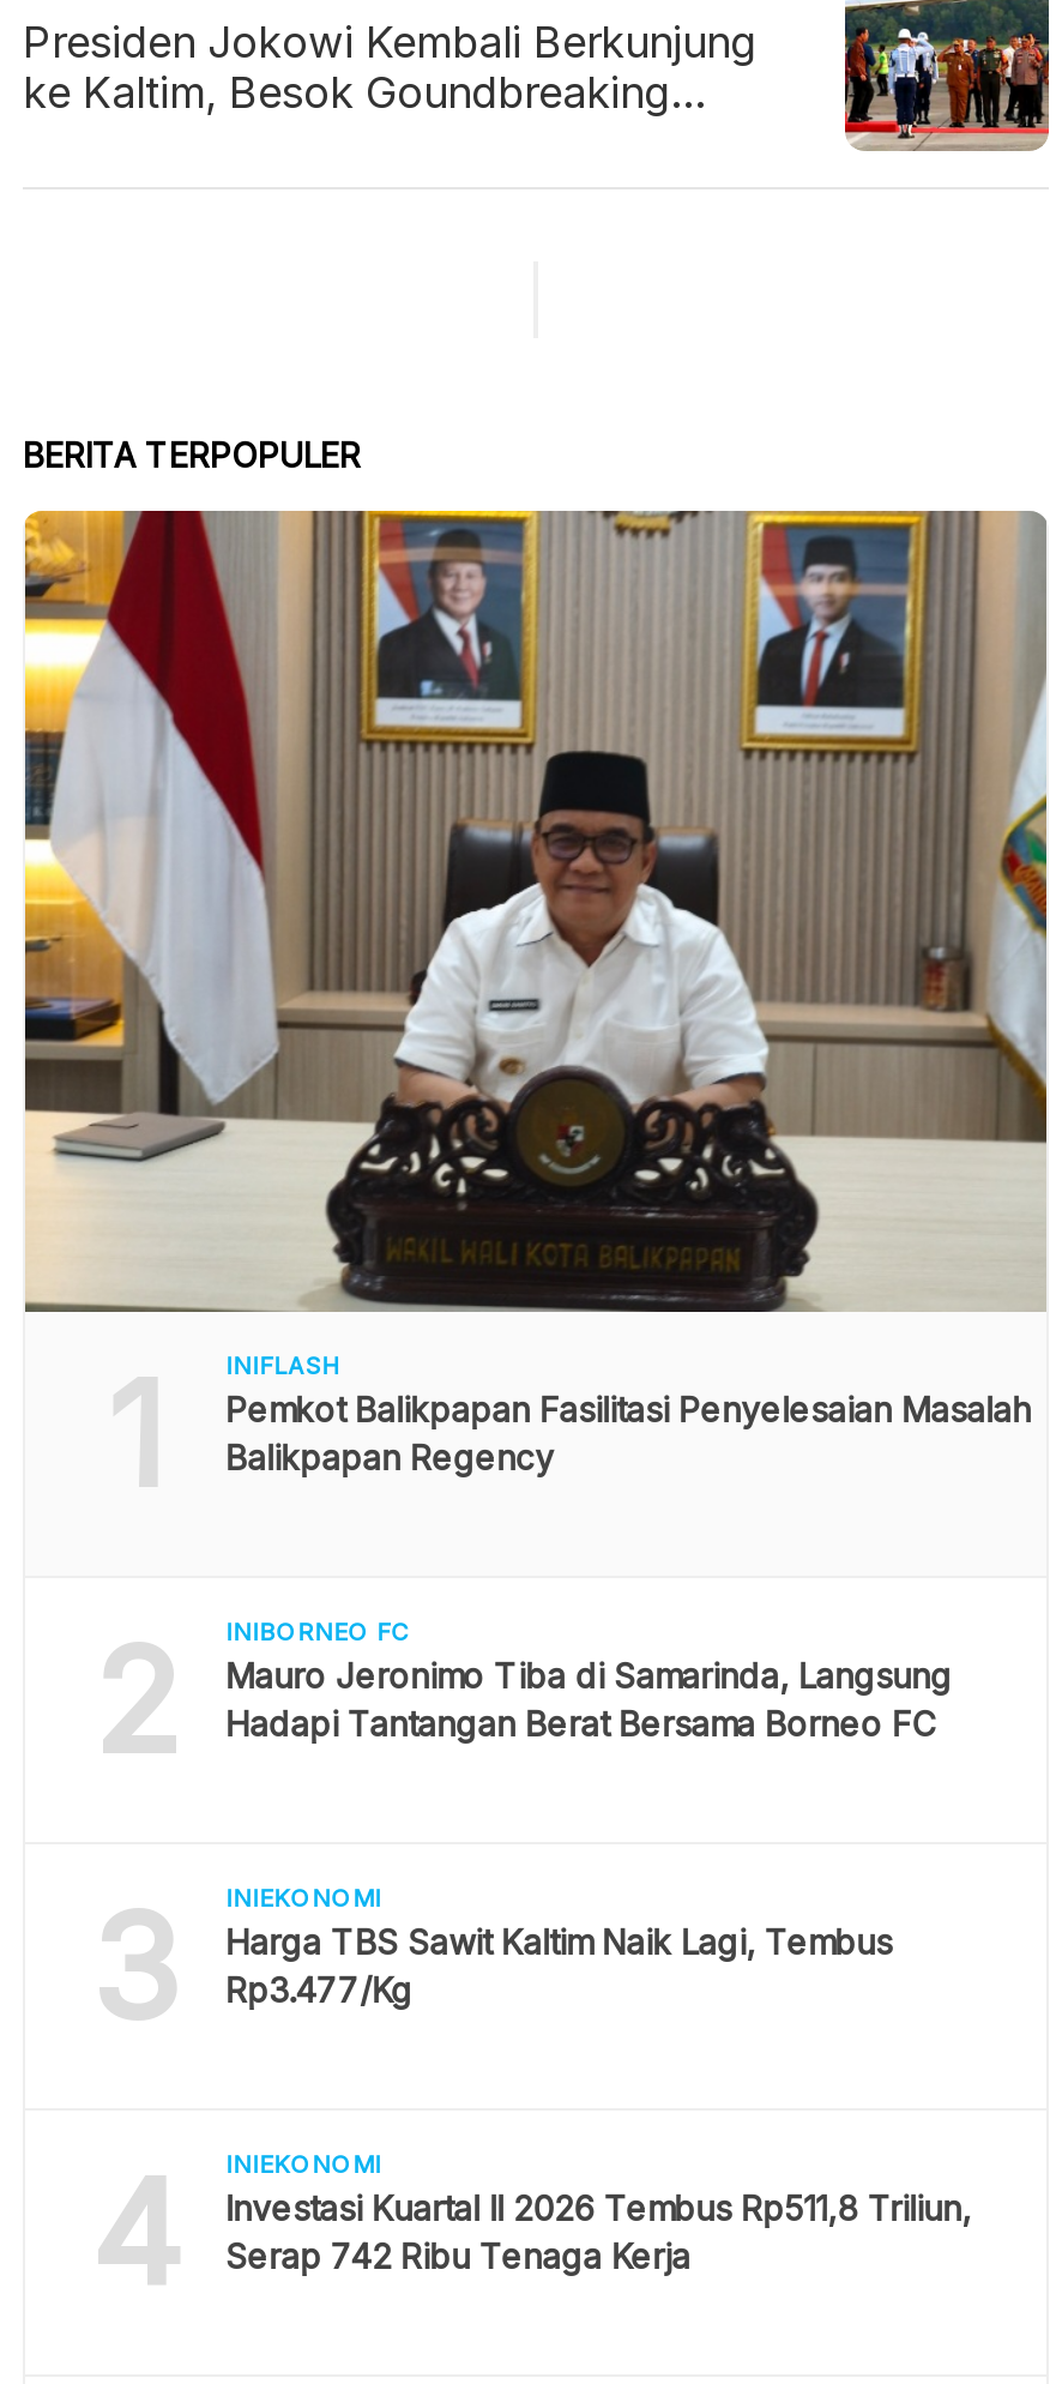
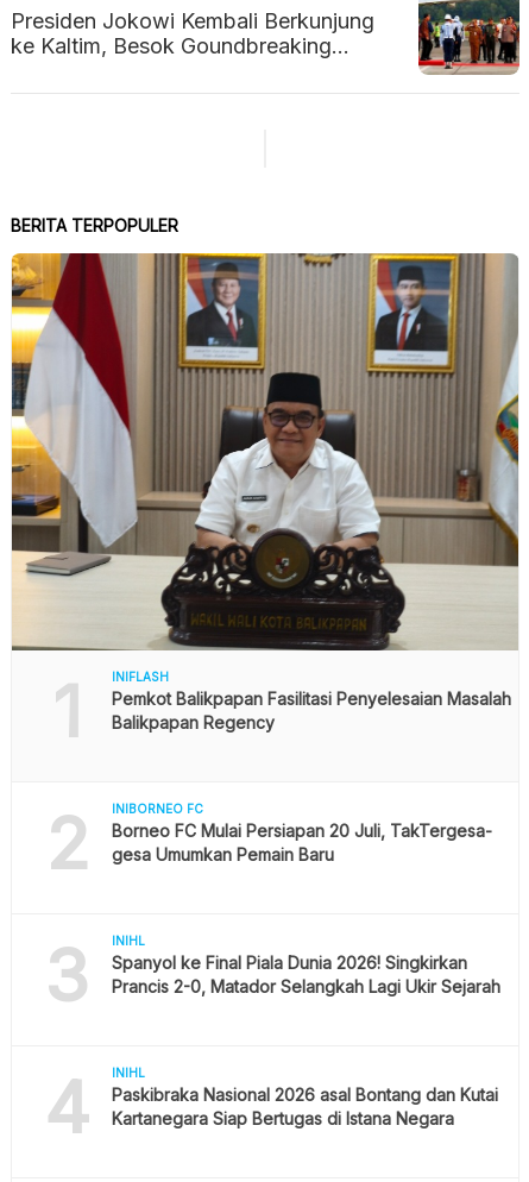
- Mauro Jeronimo Tiba di Samarinda, Langsung
- Hadapi Tantangan Berat Bersama Borneo FC
+ Borneo FC Mulai Persiapan 20 Juli, TakTergesa-
+ gesa Umumkan Pemain Baru

- INIEKONOMI
- Harga TBS Sawit Kaltim Naik Lagi, Tembus
- Rp3.477/Kg
+ INIHL
+ Spanyol ke Final Piala Dunia 2026! Singkirkan
+ Prancis 2-0, Matador Selangkah Lagi Ukir Sejarah

- INIEKONOMI
- Investasi Kuartal II 2026 Tembus Rp511,8 Triliun,
- Serap 742 Ribu Tenaga Kerja
+ INIHL
+ Paskibraka Nasional 2026 asal Bontang dan Kutai
+ Kartanegara Siap Bertugas di Istana Negara
